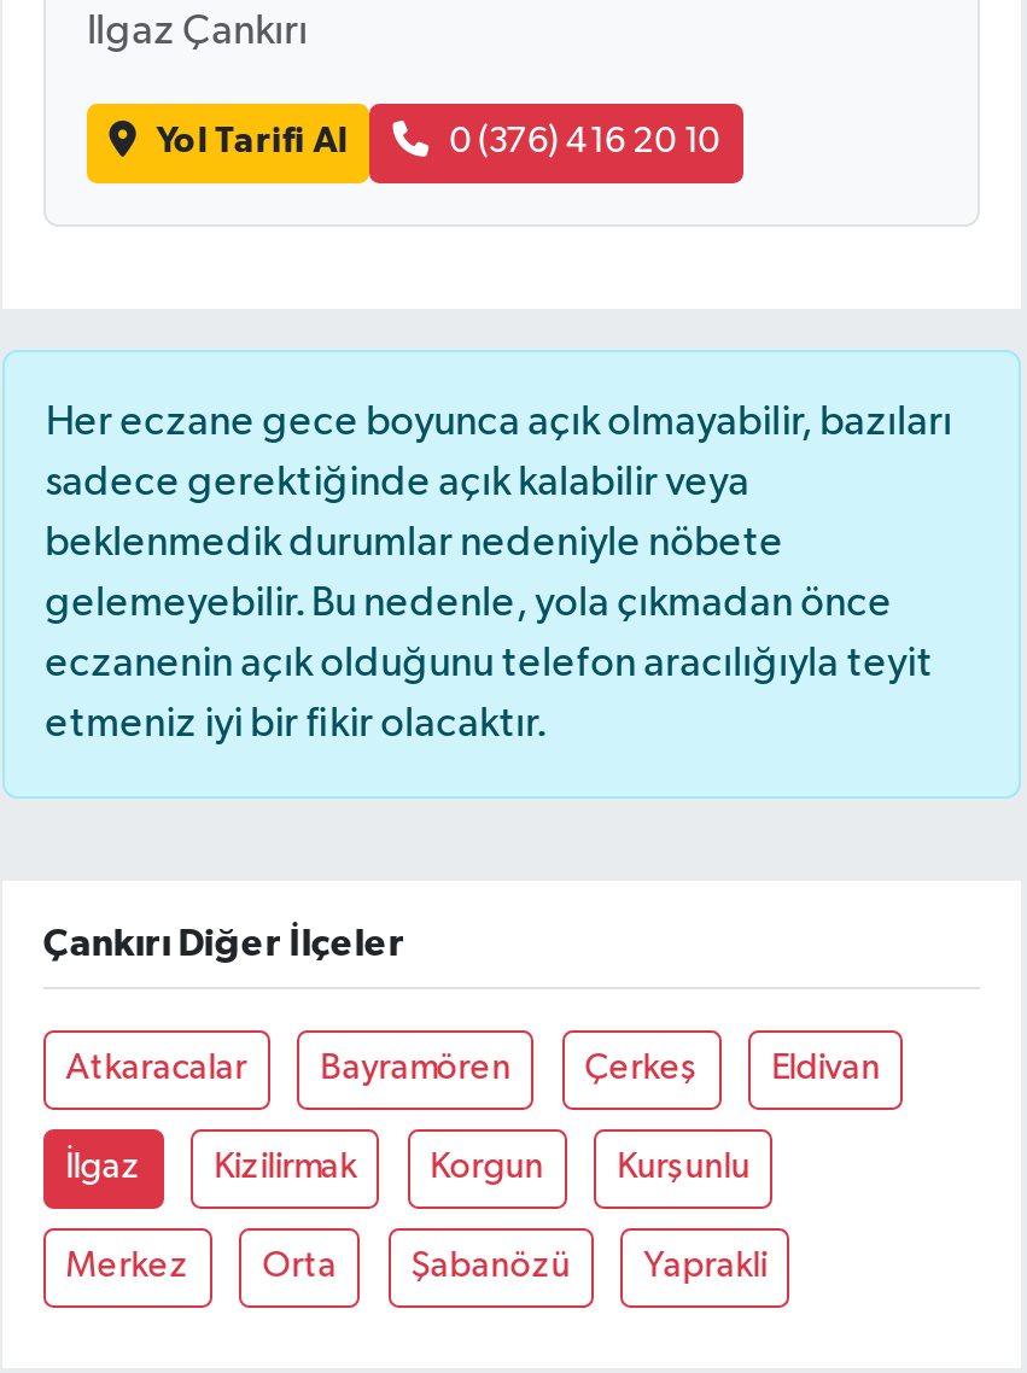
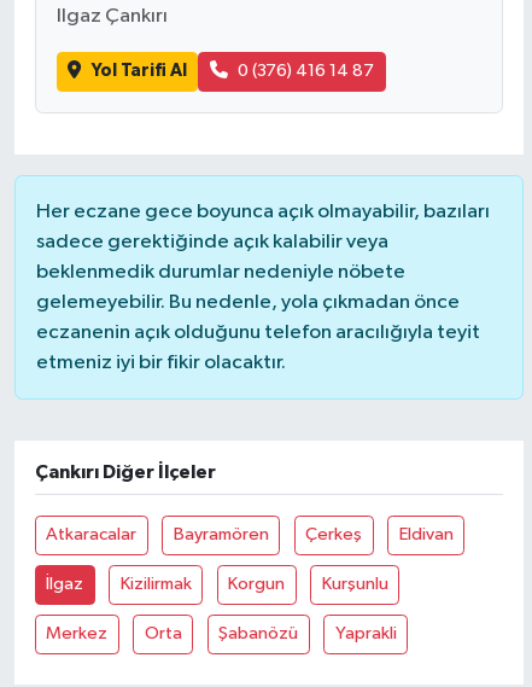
- 0 (376) 416 20 10
+ 0 (376) 416 14 87
